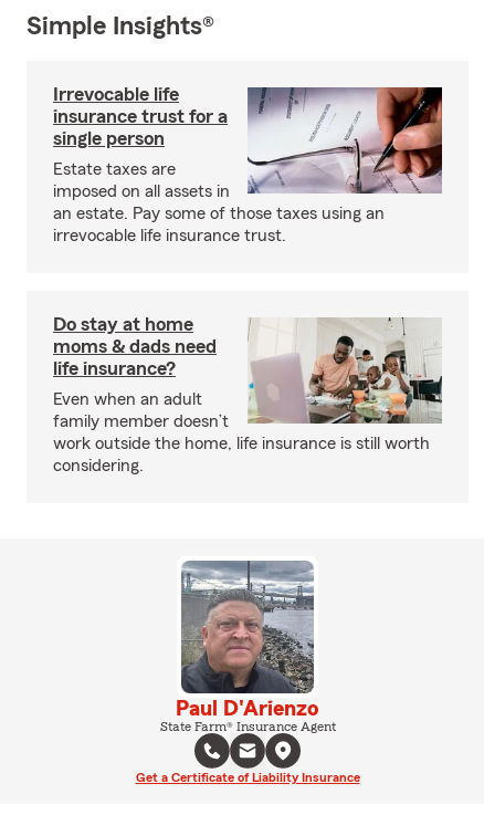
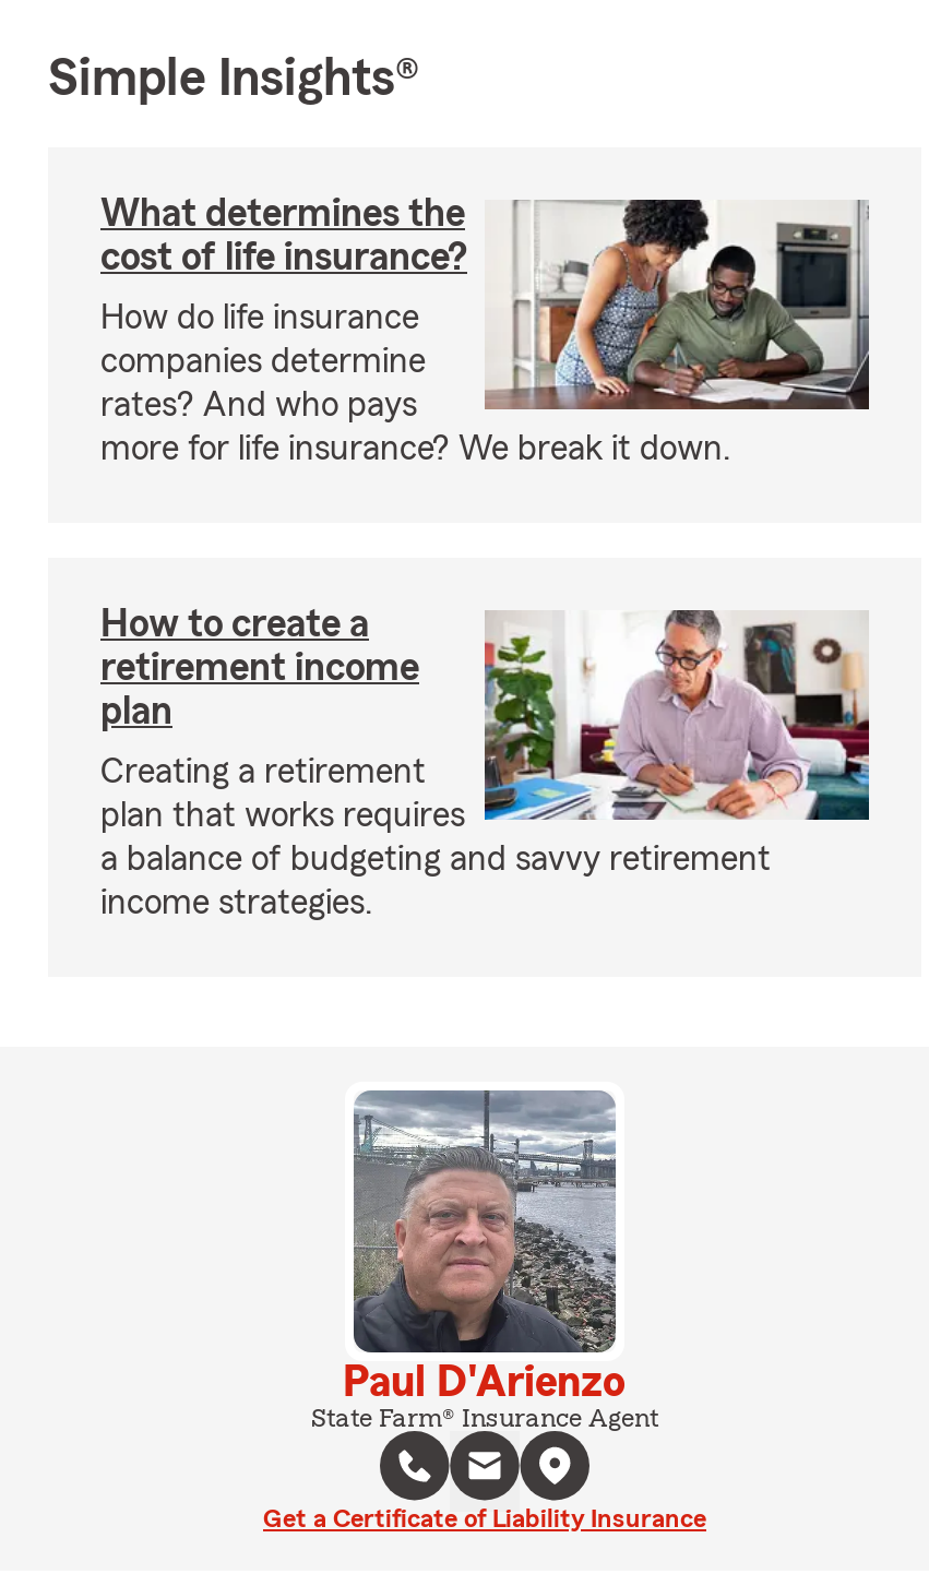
- Irrevocable life
- insurance trust for a
- single person
+ What determines the
+ cost of life insurance?

- [image]
- Estate taxes are
- imposed on all assets in
- an estate. Pay some of those taxes using an
- irrevocable life insurance trust.
+ [image]
+ How do life insurance
+ companies determine
+ rates? And who pays
+ more for life insurance? We break it down.

- Do stay at home
- moms & dads need
- life insurance?
+ How to create a
+ retirement income
+ plan

- [image]
- Even when an adult
- family member doesn’t
- work outside the home, life insurance is still worth
- considering.
+ [image]
+ Creating a retirement
+ plan that works requires
+ a balance of budgeting and savvy retirement
+ income strategies.
